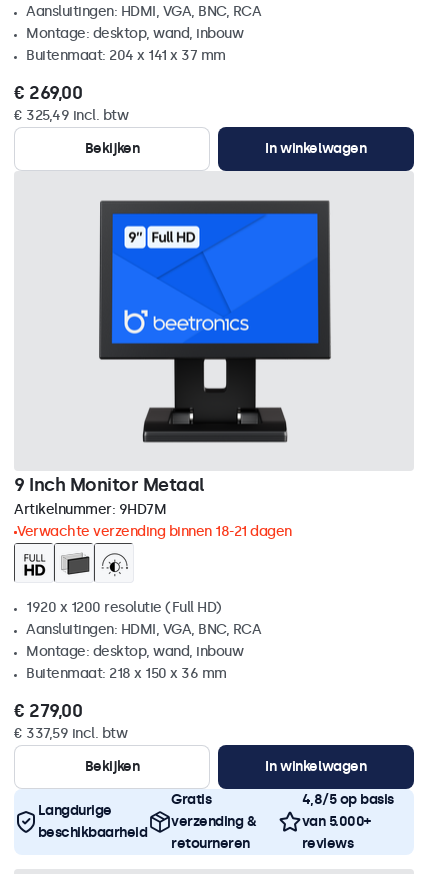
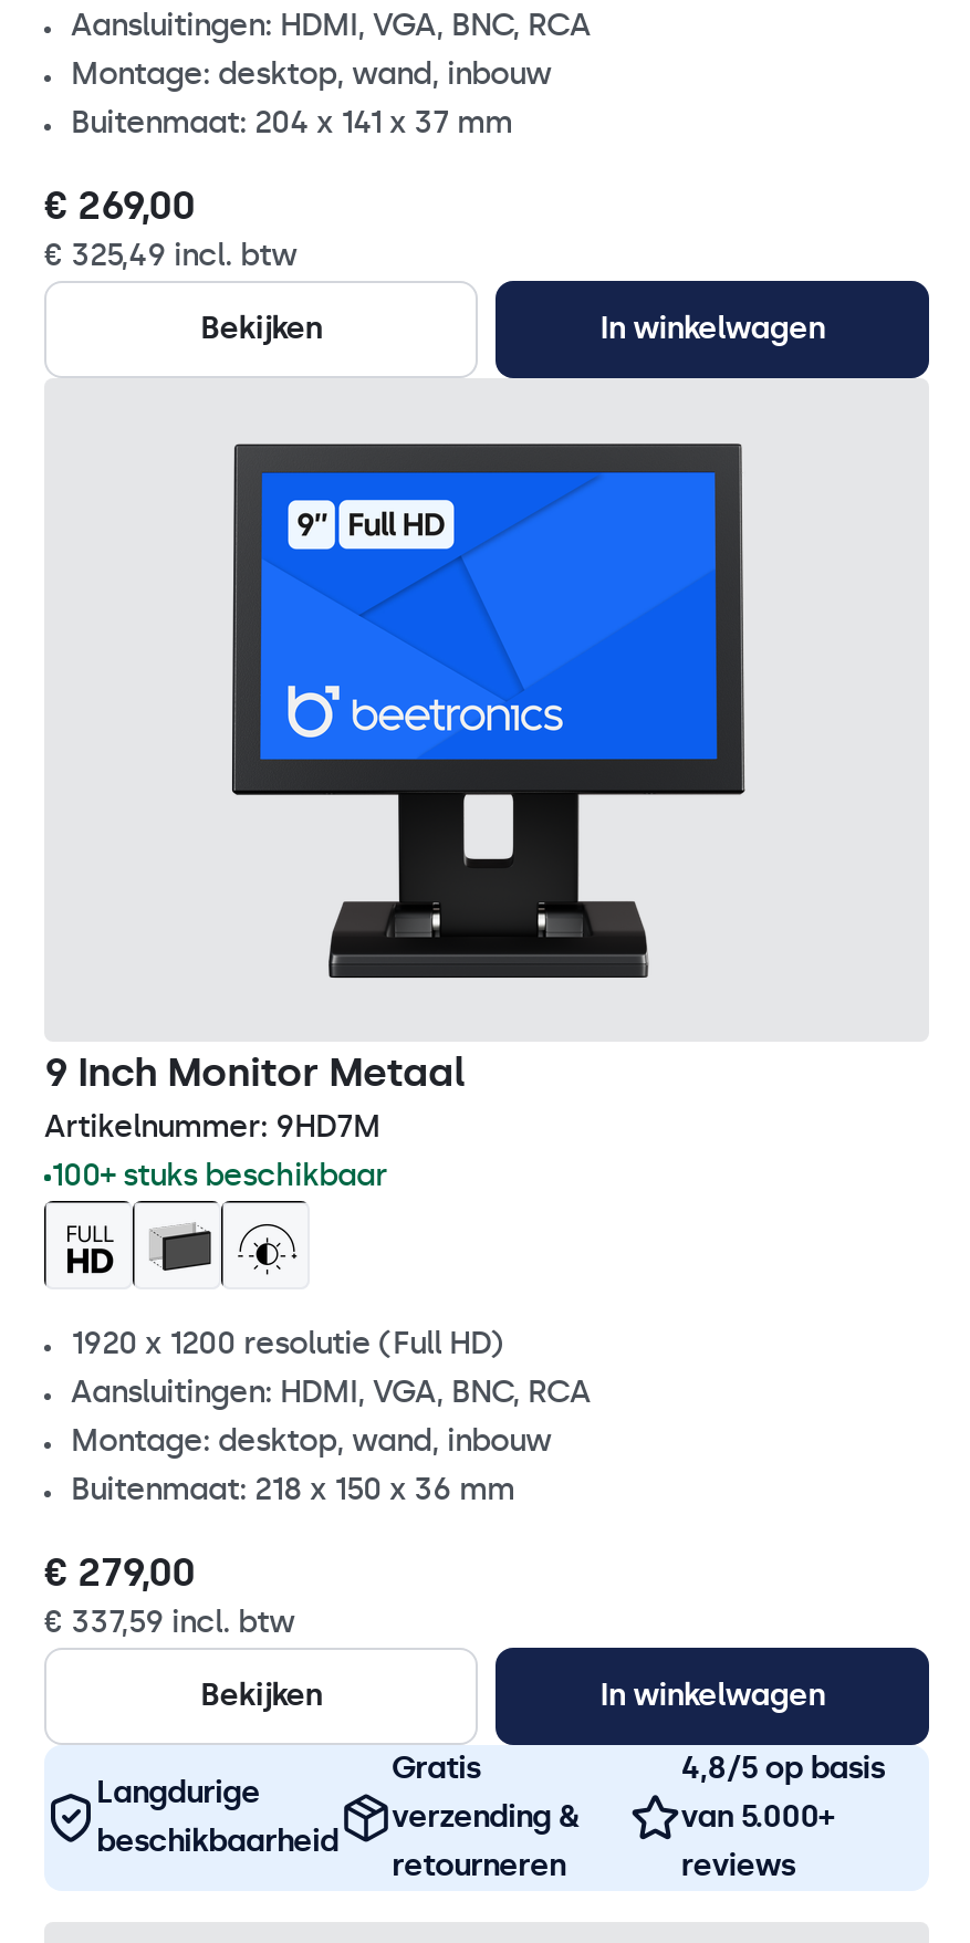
- Verwachte verzending binnen 18-21 dagen
+ 100+ stuks beschikbaar
